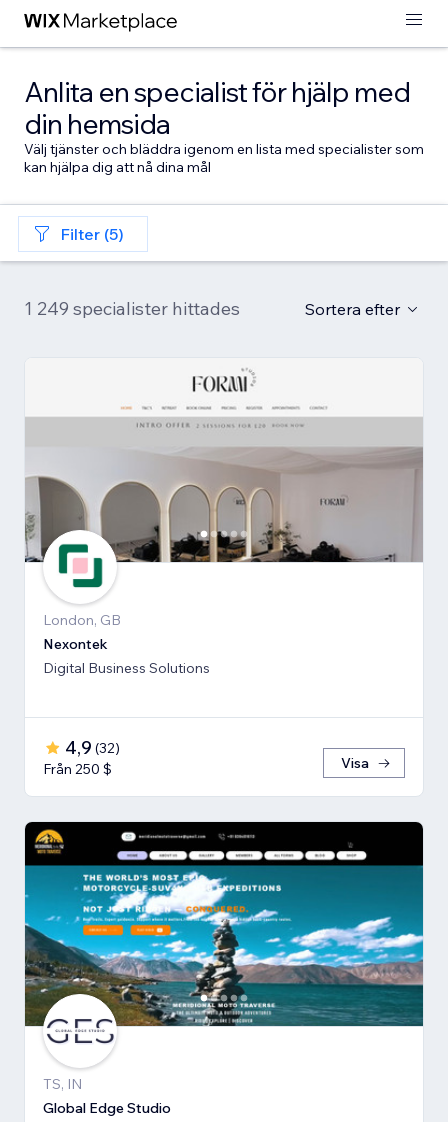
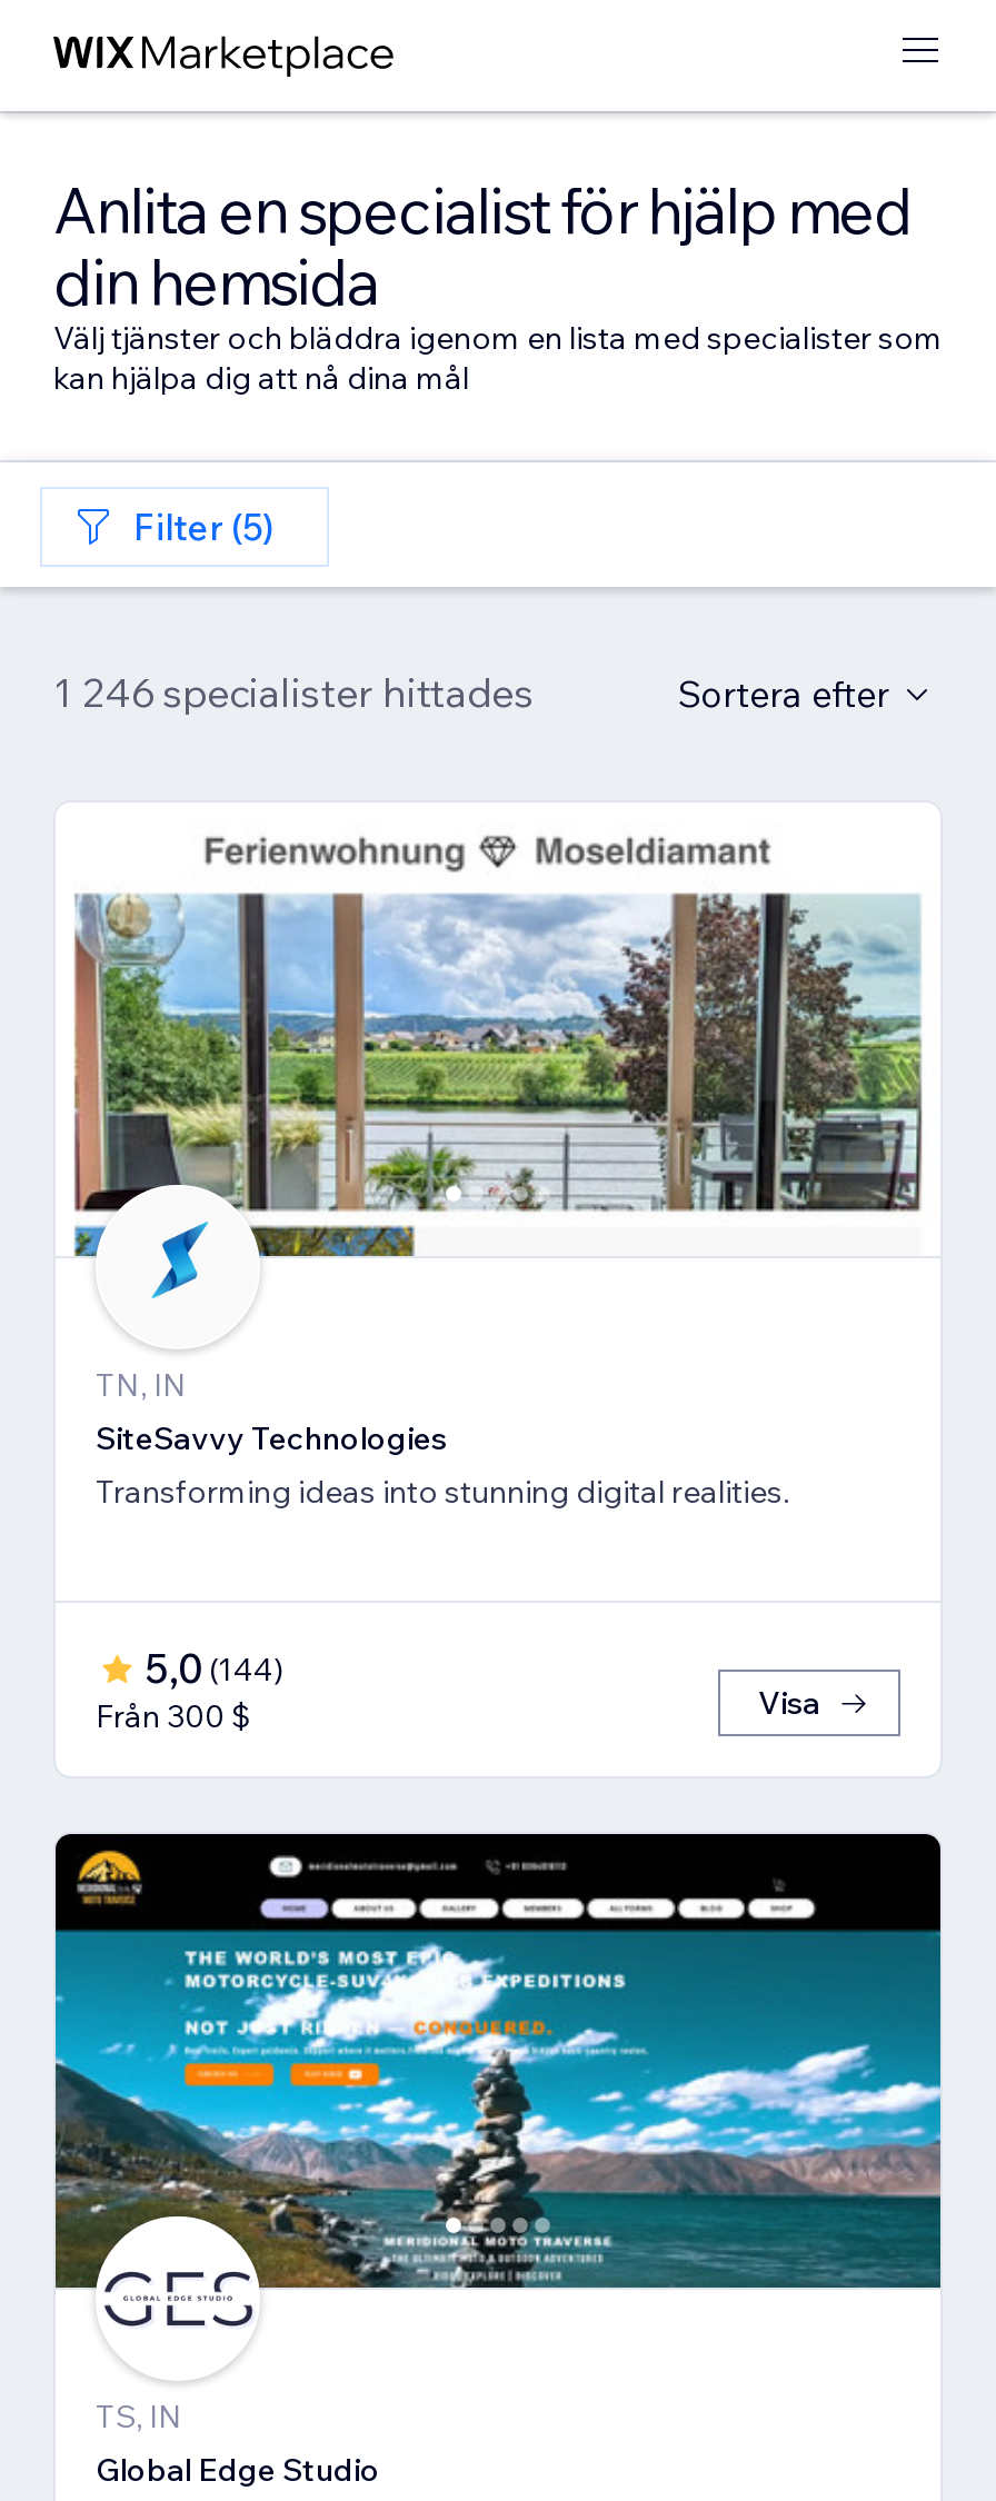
- 1 249 specialister hittades
+ 1 246 specialister hittades

- [image]
- London, GB
- Nexontek
- Digital Business Solutions
+ [image]
+ TN, IN
+ SiteSavvy Technologies
+ Transforming ideas into stunning digital realities.

- 4,9 (32)
- Från 250 $
+ 5,0 (144)
+ Från 300 $
